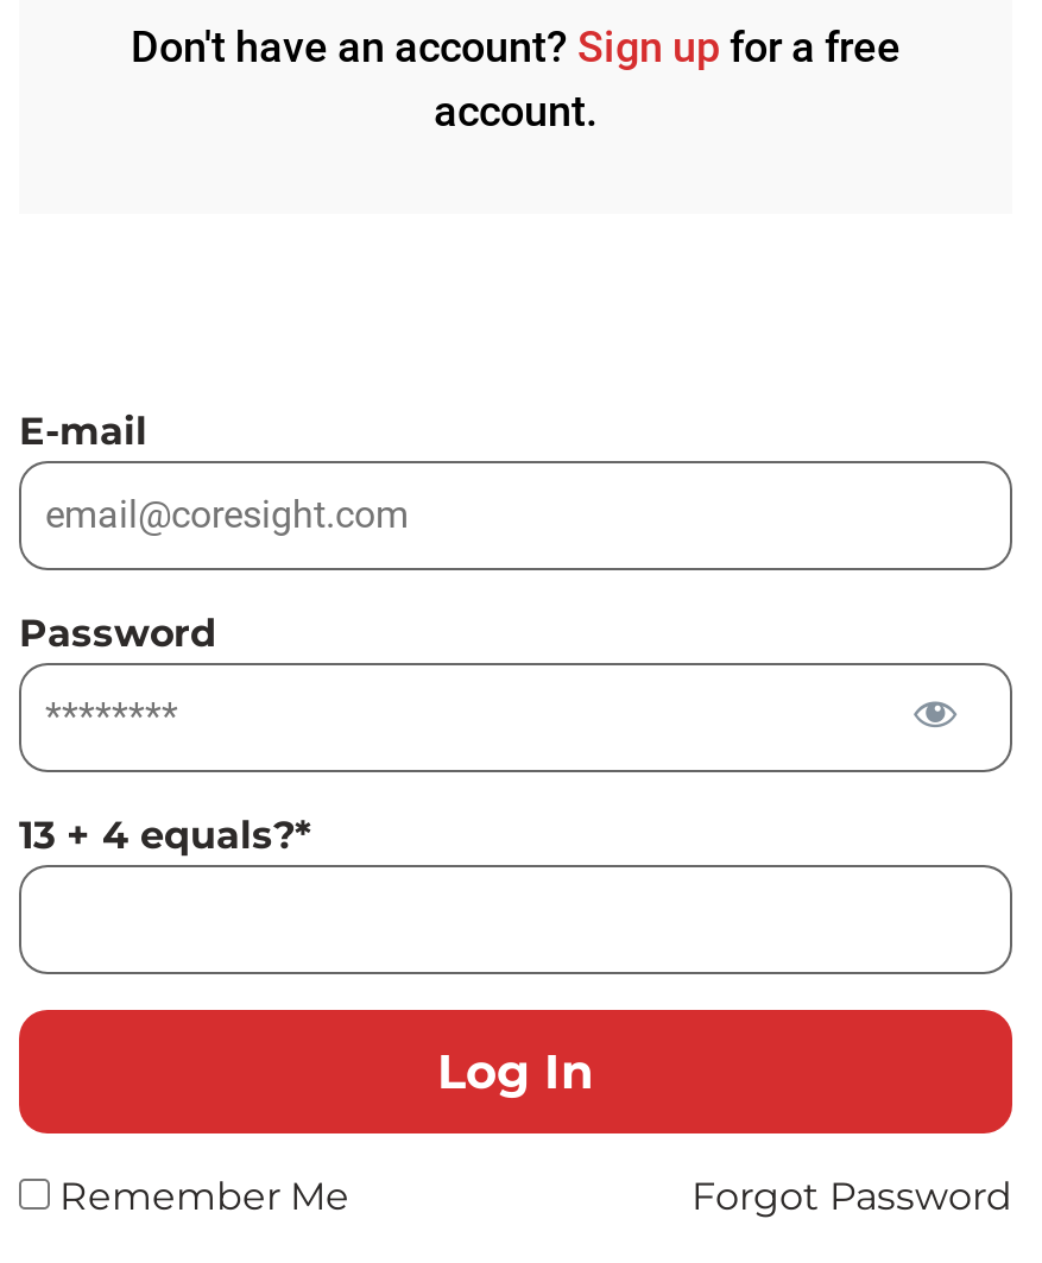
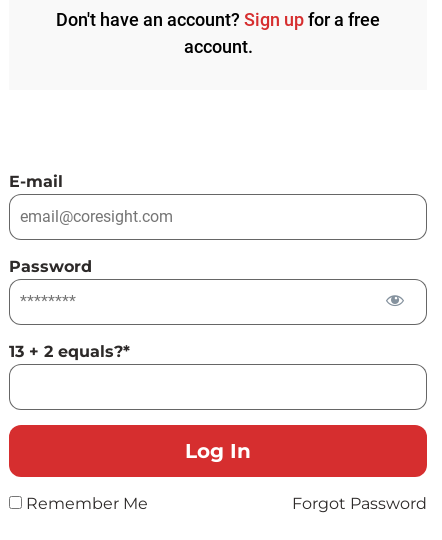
- 13 + 4 equals?*
+ 13 + 2 equals?*
